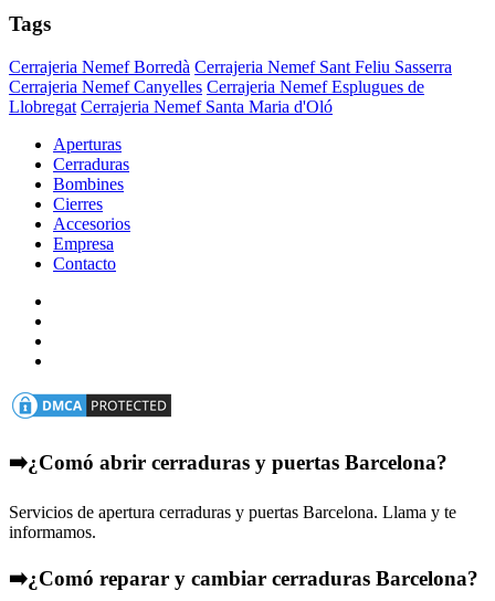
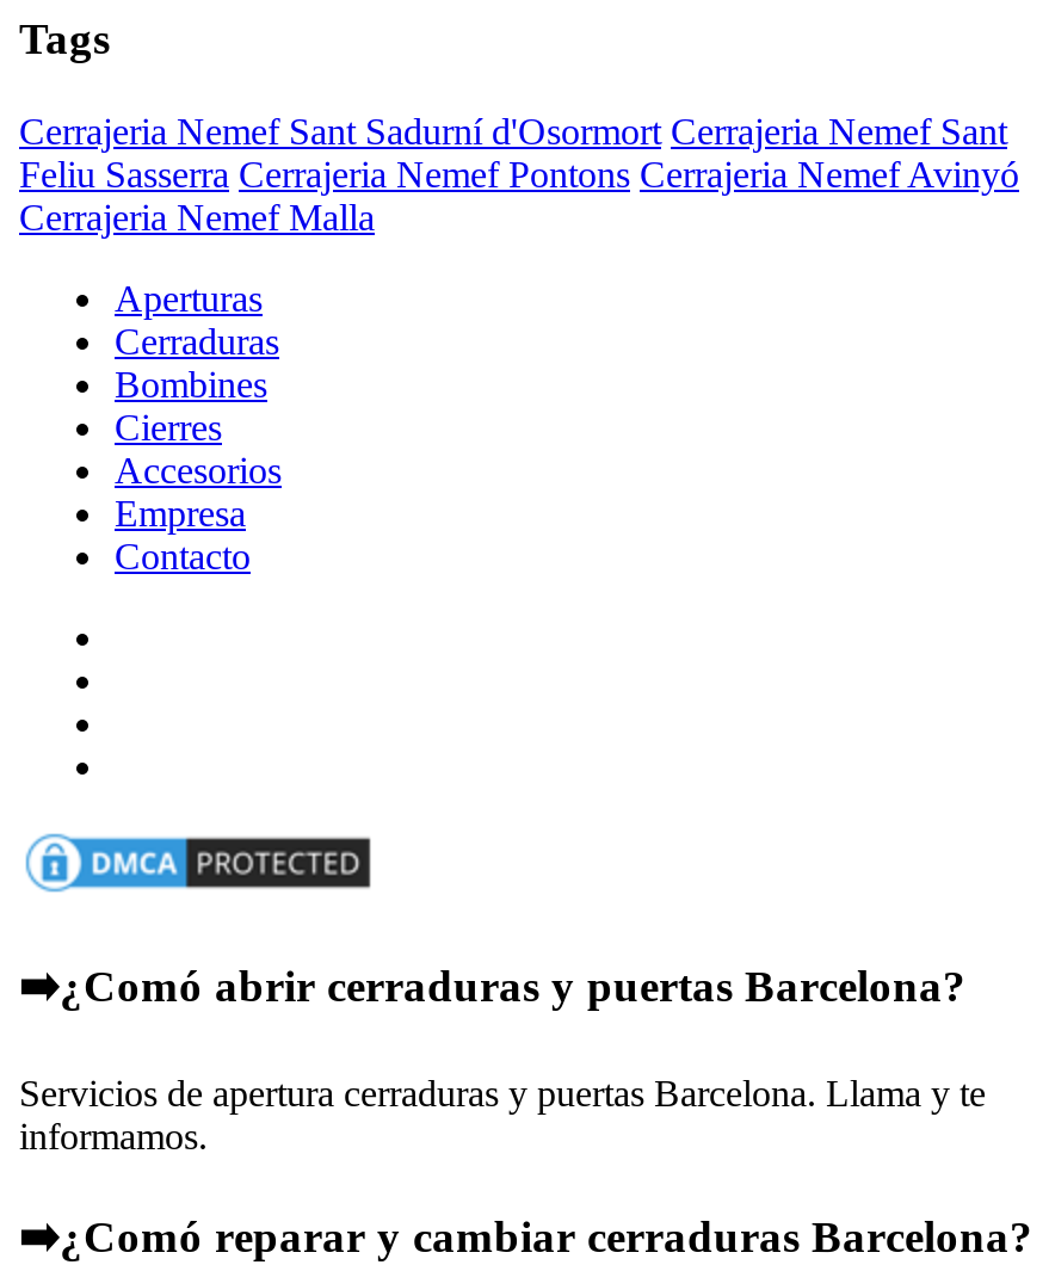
- Cerrajeria Nemef Borredà Cerrajeria Nemef Sant Feliu Sasserra
- Cerrajeria Nemef Canyelles Cerrajeria Nemef Esplugues de
- Llobregat Cerrajeria Nemef Santa Maria d'Oló
+ Cerrajeria Nemef Sant Sadurní d'Osormort Cerrajeria Nemef Sant
+ Feliu Sasserra Cerrajeria Nemef Pontons Cerrajeria Nemef Avinyó
+ Cerrajeria Nemef Malla
